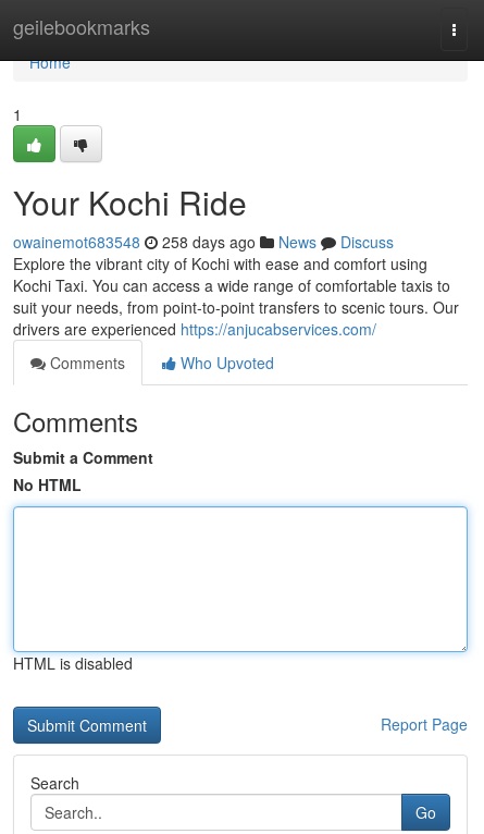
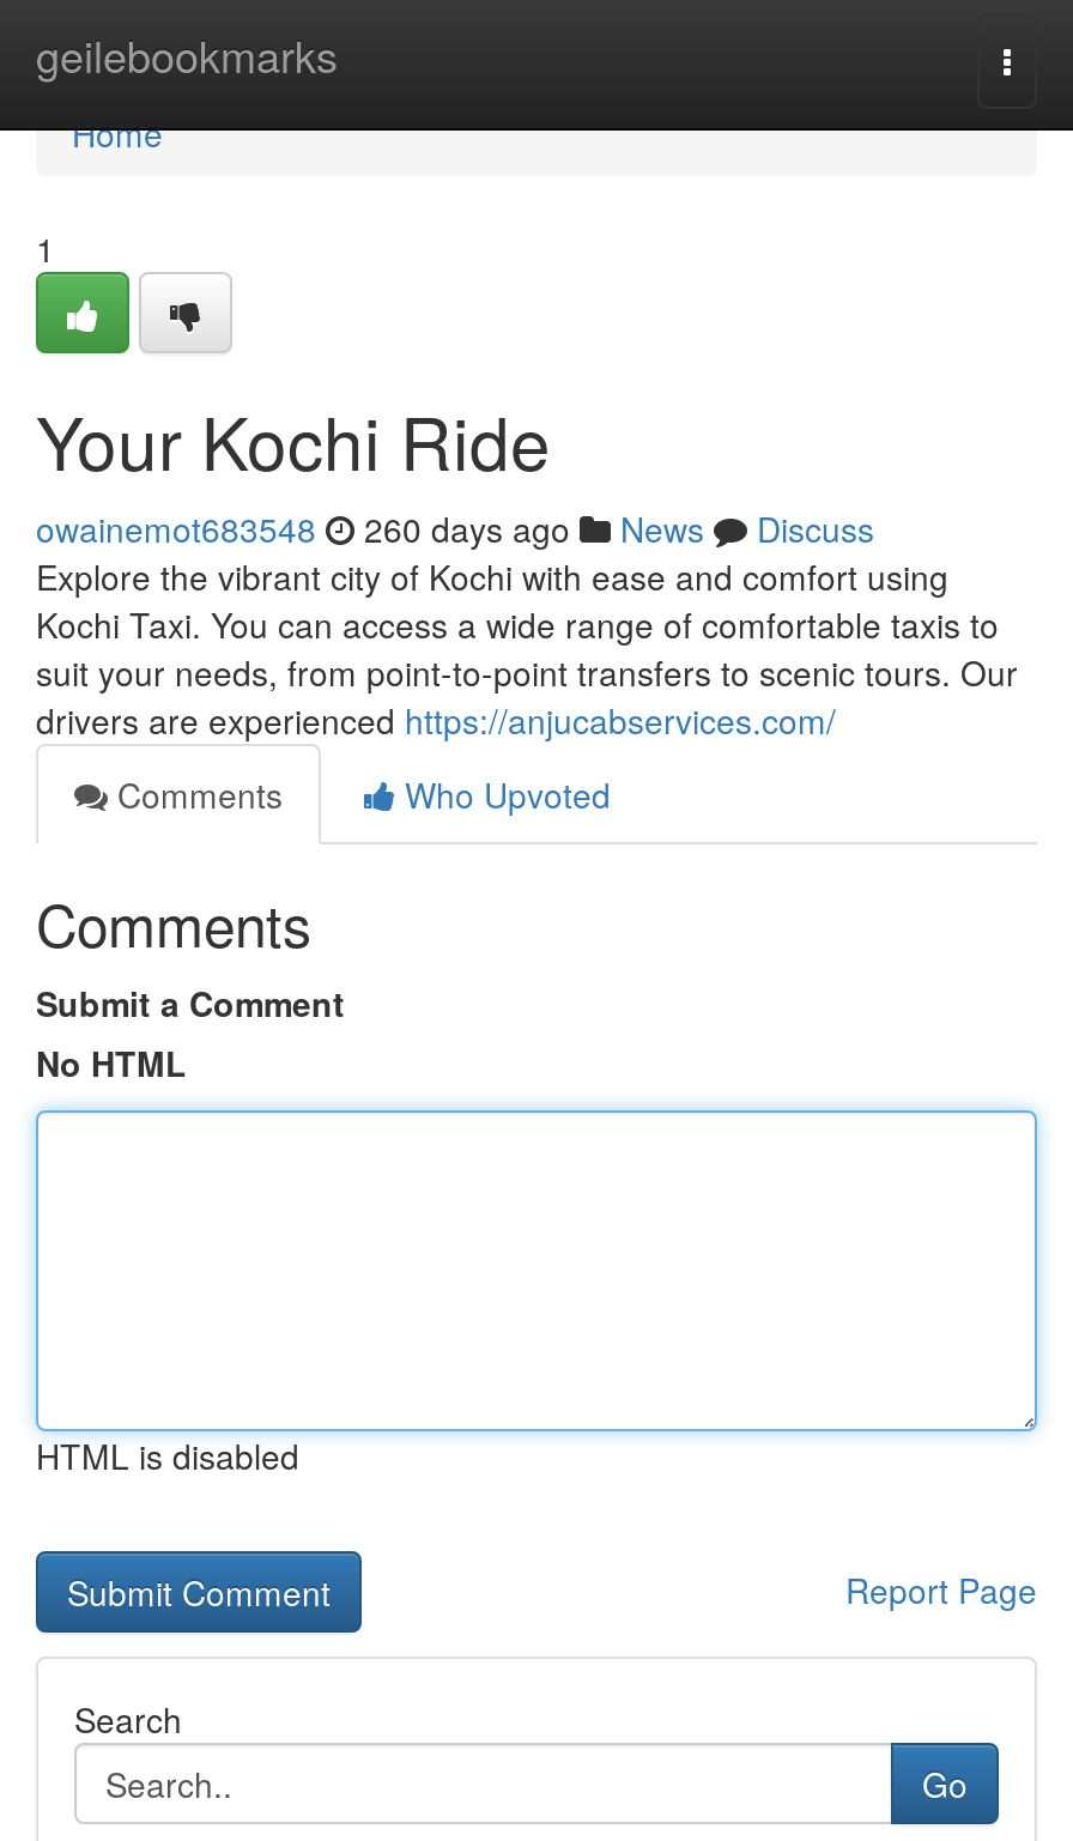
- owainemot683548 258 days ago News Discuss
+ owainemot683548 260 days ago News Discuss
